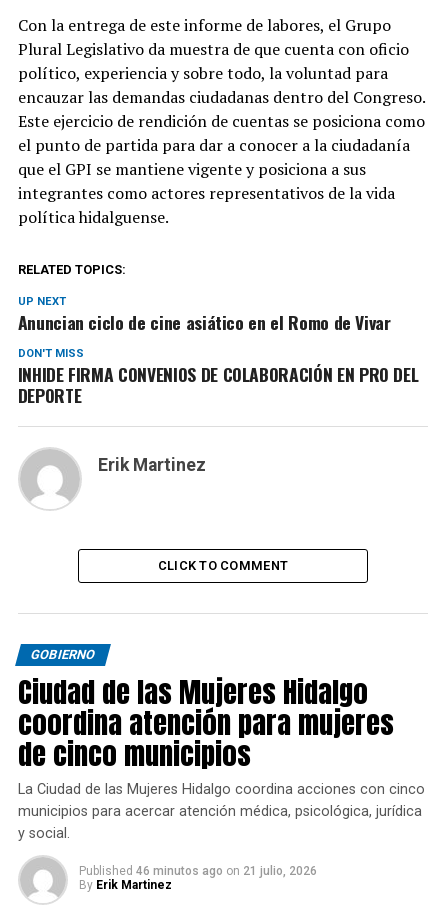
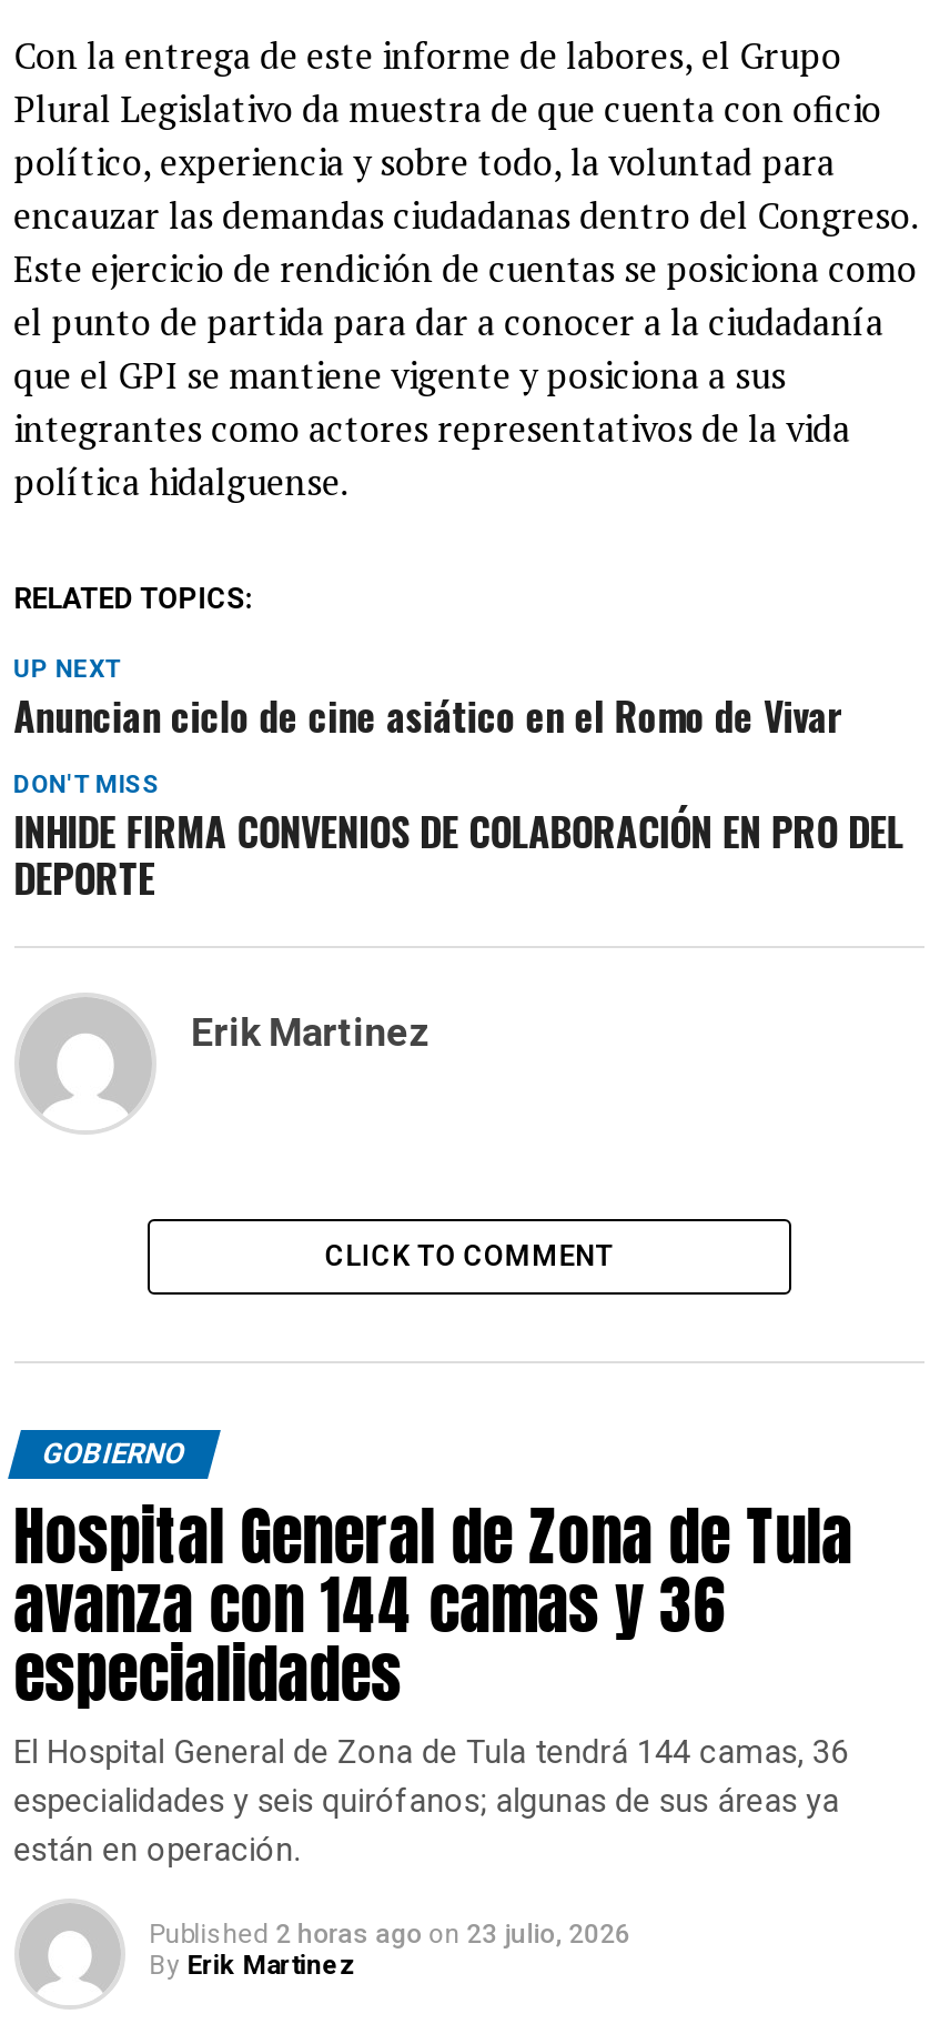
- Ciudad de las Mujeres Hidalgo
- coordina atención para mujeres
- de cinco municipios
- La Ciudad de las Mujeres Hidalgo coordina acciones con cinco
- municipios para acercar atención médica, psicológica, jurídica
- y social.
+ Hospital General de Zona de Tula
+ avanza con 144 camas y 36
+ especialidades
+ El Hospital General de Zona de Tula tendrá 144 camas, 36
+ especialidades y seis quirófanos; algunas de sus áreas ya
+ están en operación.

- Published 46 minutos ago on 21 julio, 2026
+ Published 2 horas ago on 23 julio, 2026
